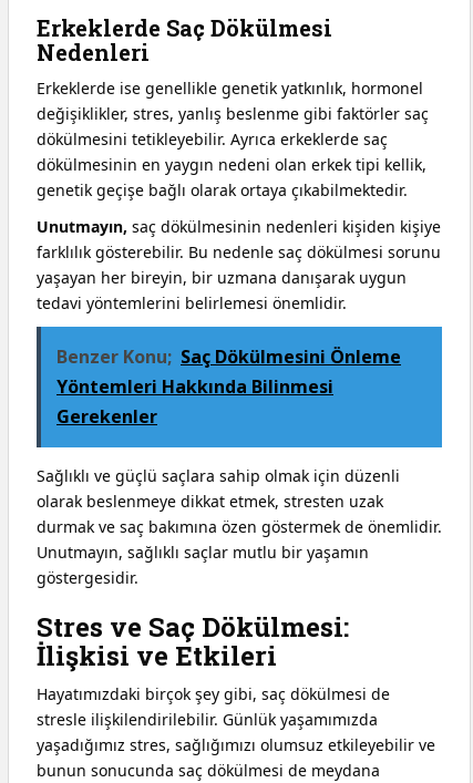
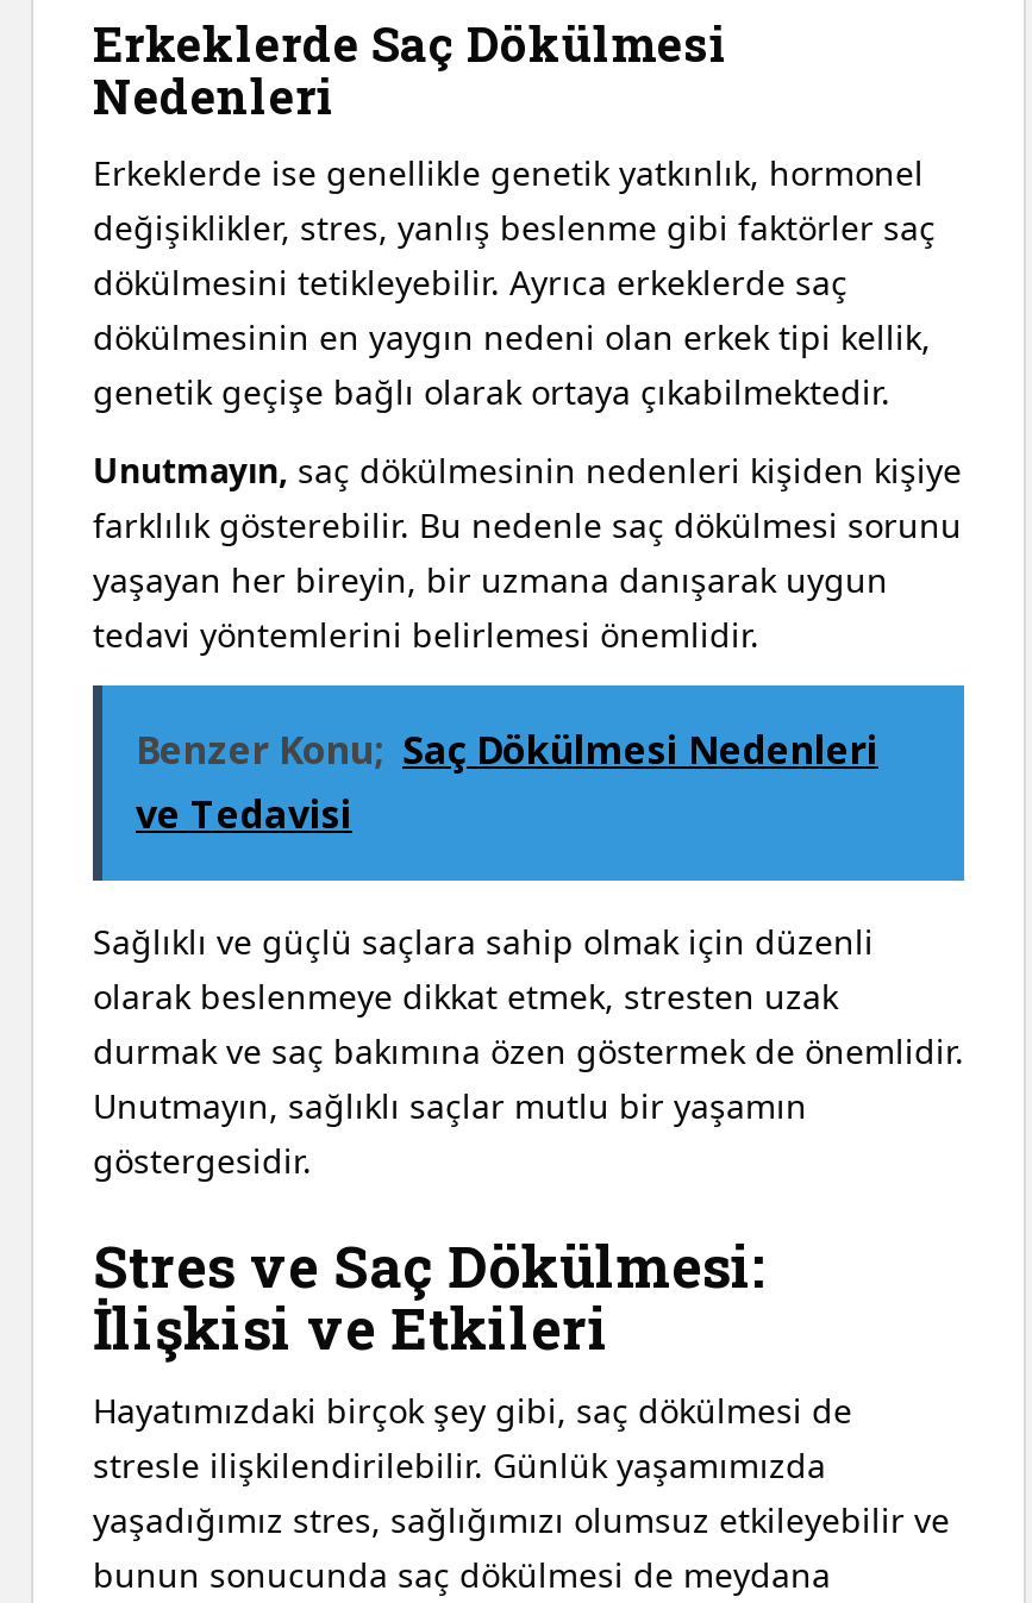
- Benzer Konu; Saç Dökülmesini Önleme
- Yöntemleri Hakkında Bilinmesi
- Gerekenler
+ Benzer Konu; Saç Dökülmesi Nedenleri
+ ve Tedavisi
